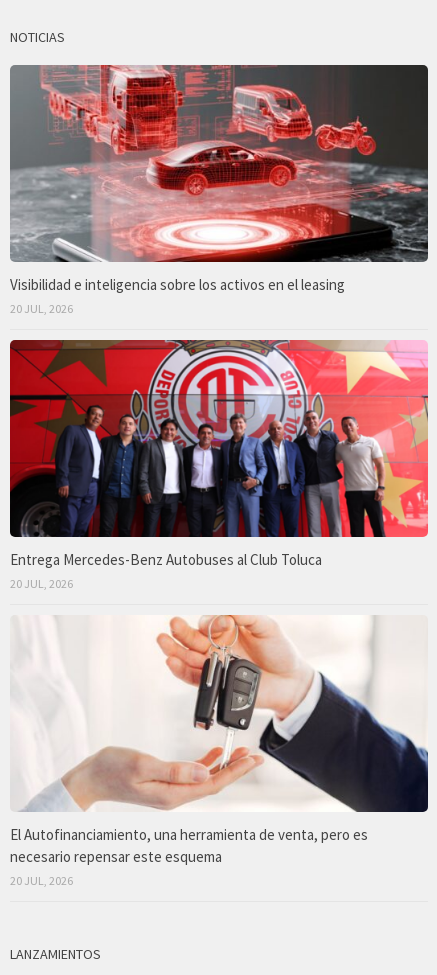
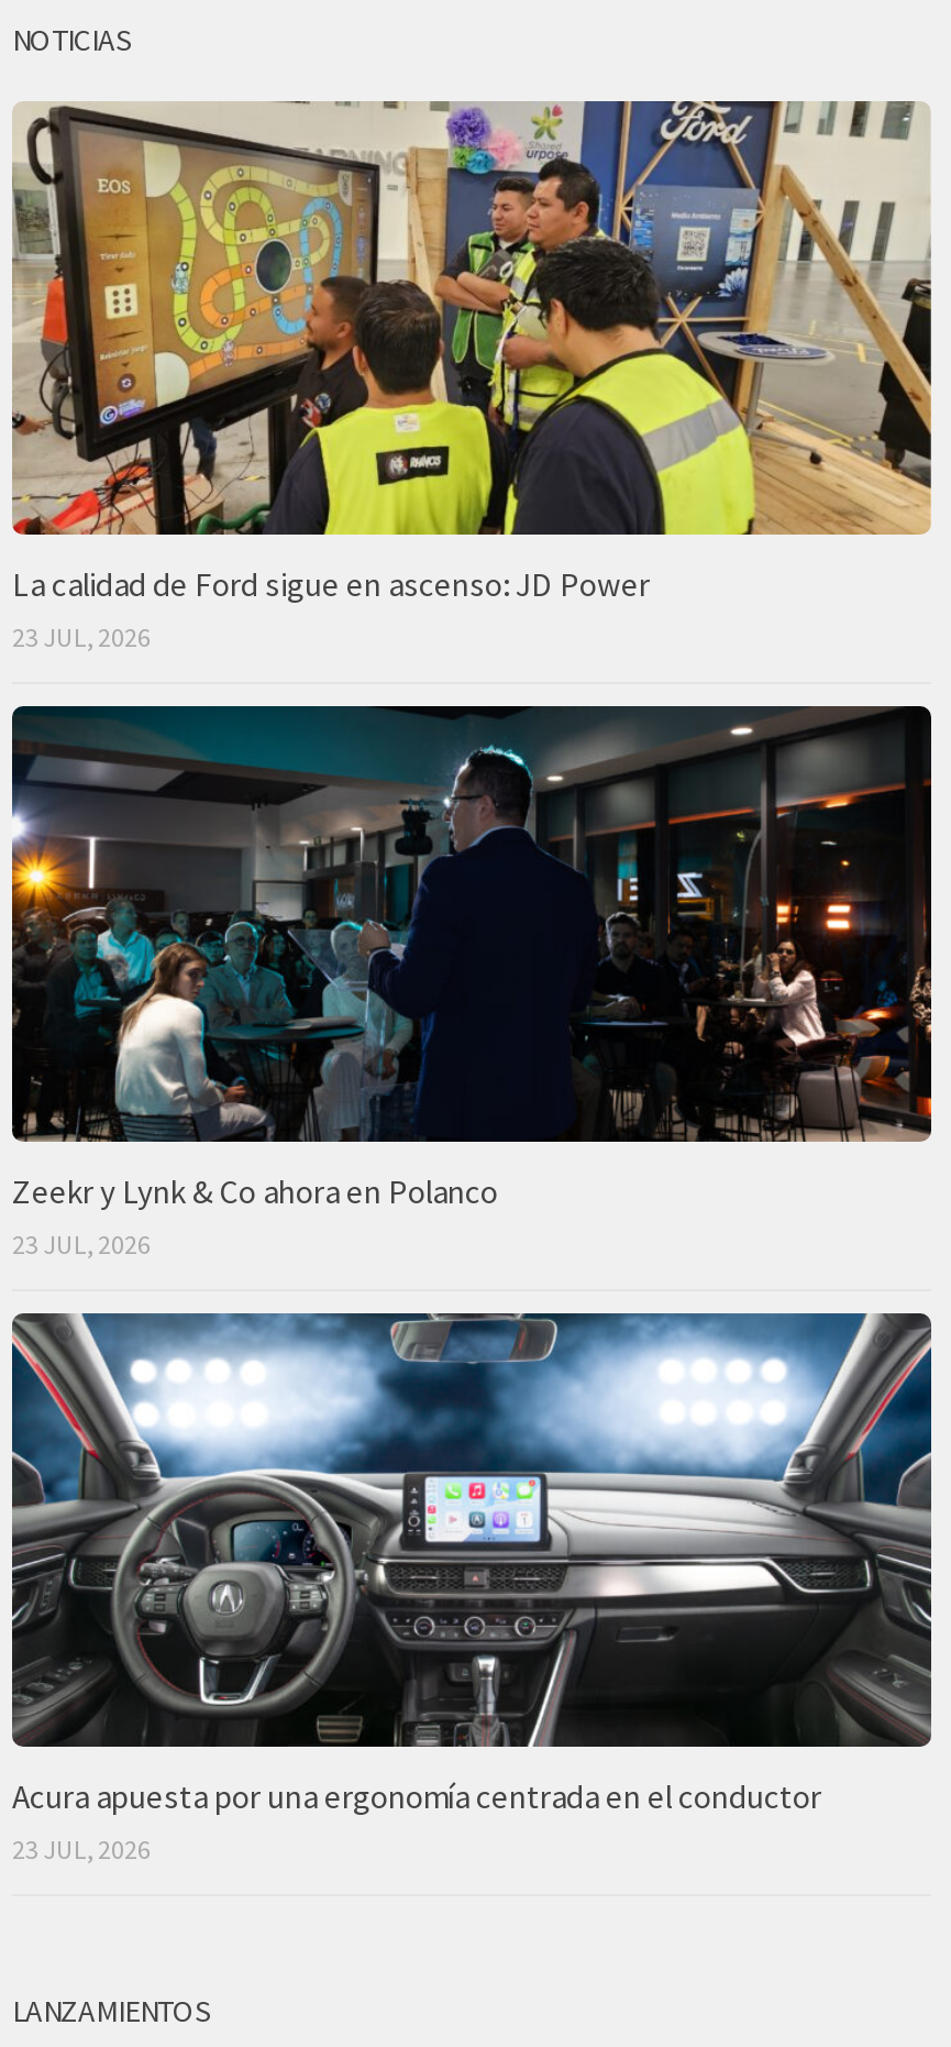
- [image]
- Visibilidad e inteligencia sobre los activos en el leasing
- 20 JUL, 2026
+ [image]
+ La calidad de Ford sigue en ascenso: JD Power
+ 23 JUL, 2026

- [image]
- Entrega Mercedes-Benz Autobuses al Club Toluca
- 20 JUL, 2026
+ [image]
+ Zeekr y Lynk & Co ahora en Polanco
+ 23 JUL, 2026

- [image]
- El Autofinanciamiento, una herramienta de venta, pero es
- necesario repensar este esquema
- 20 JUL, 2026
+ [image]
+ Acura apuesta por una ergonomía centrada en el conductor
+ 23 JUL, 2026
